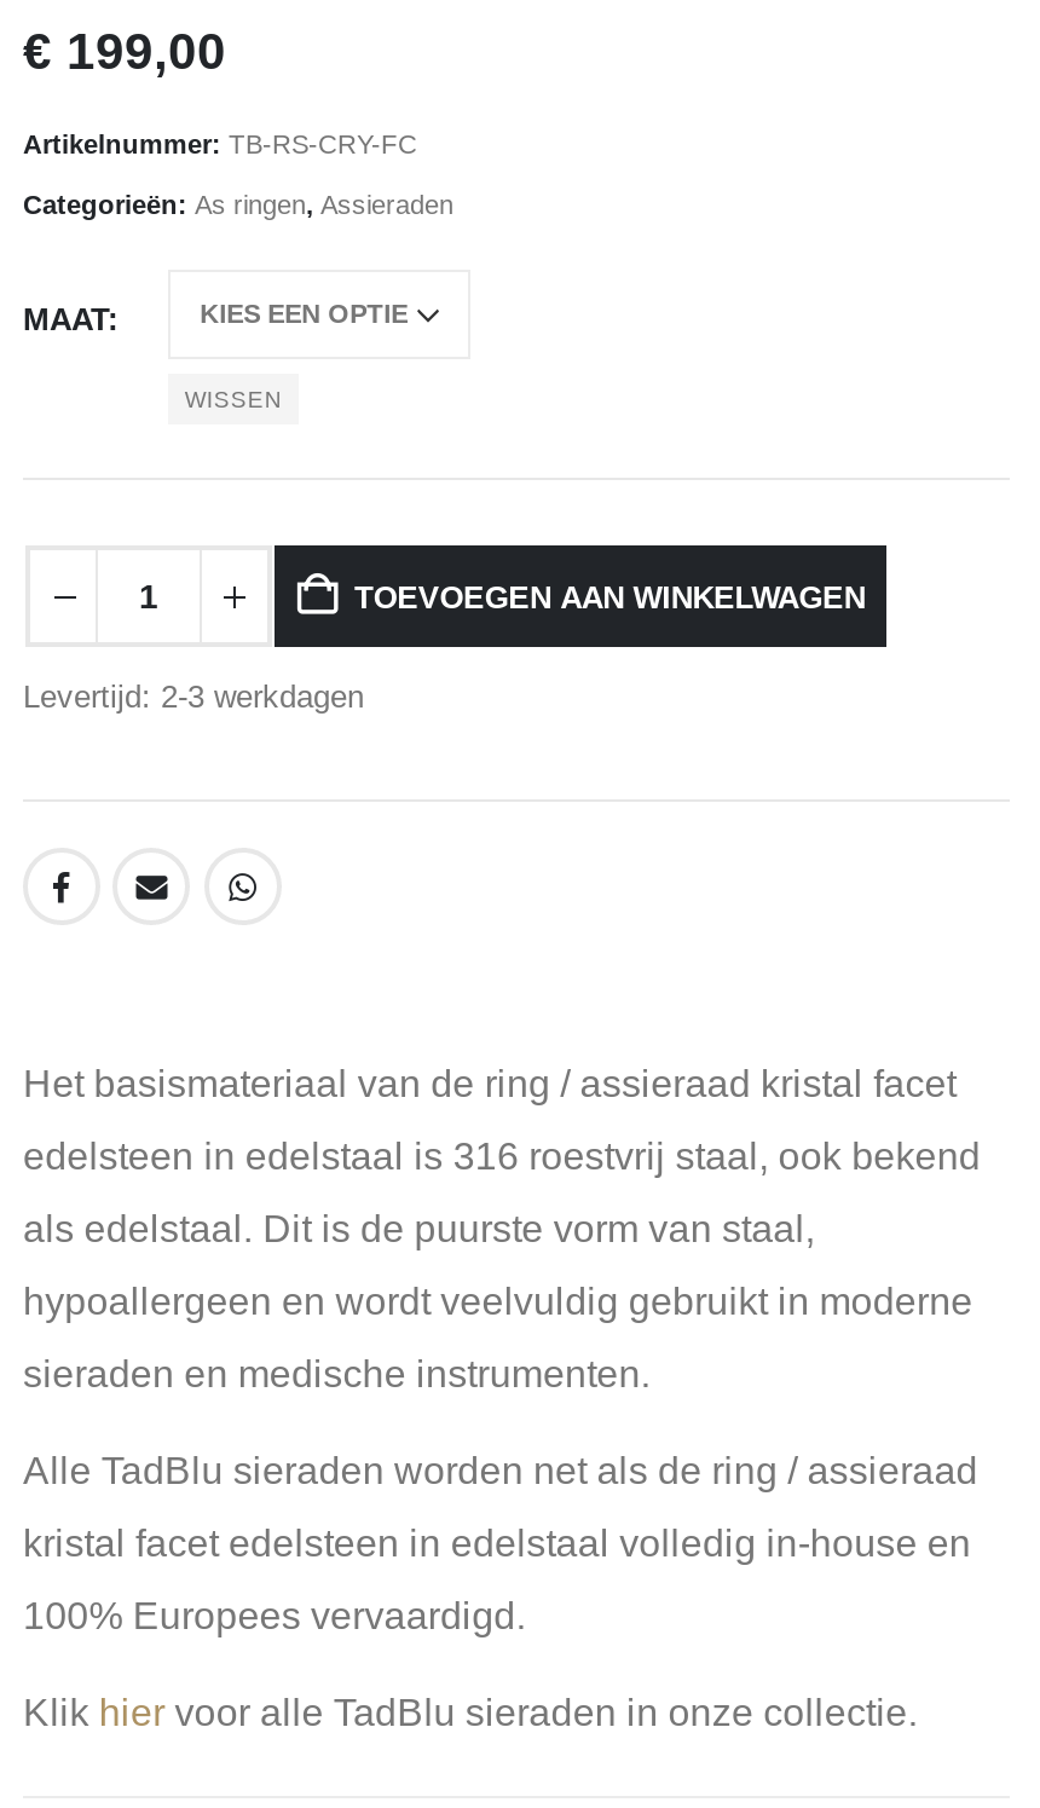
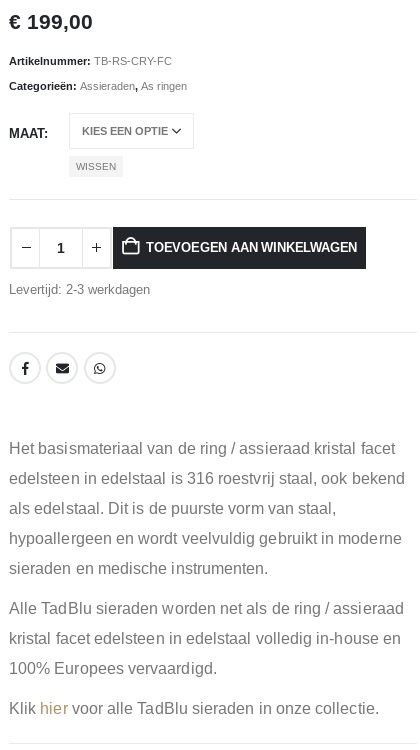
- Categorieën: As ringen, Assieraden
+ Categorieën: Assieraden, As ringen
